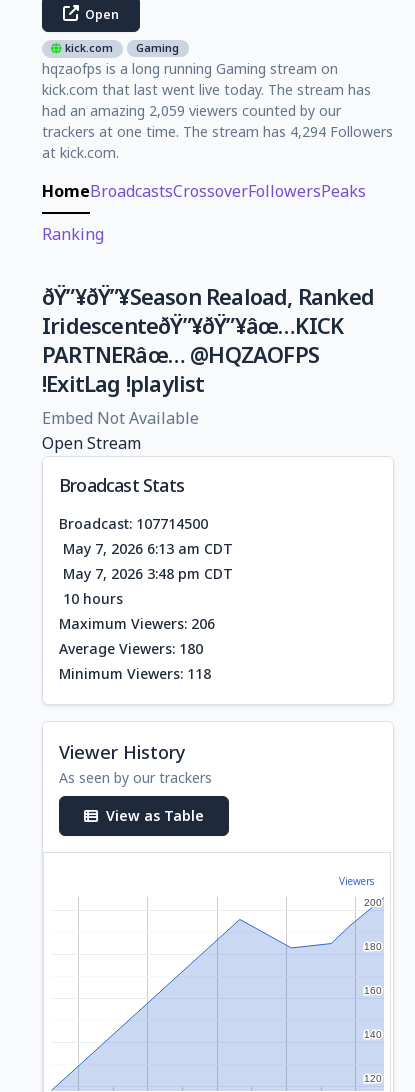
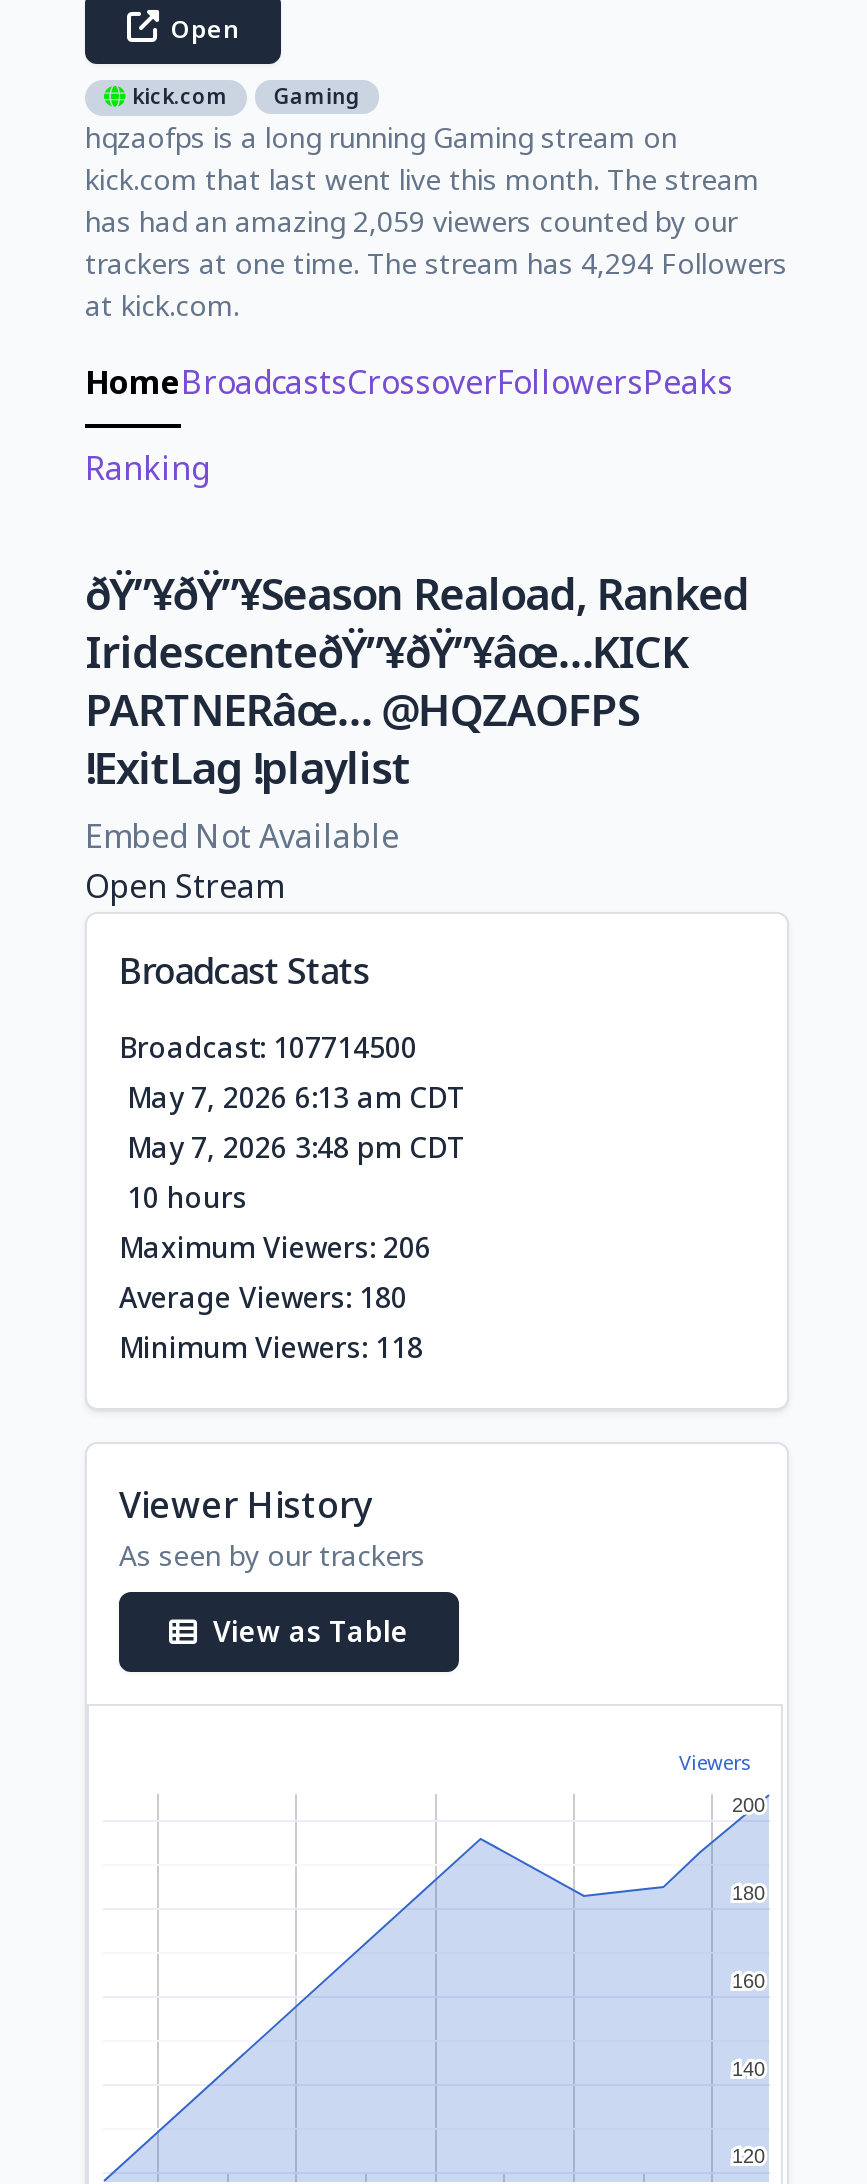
- kick.com that last went live today. The stream has
- had an amazing 2,059 viewers counted by our
+ kick.com that last went live this month. The stream
+ has had an amazing 2,059 viewers counted by our
